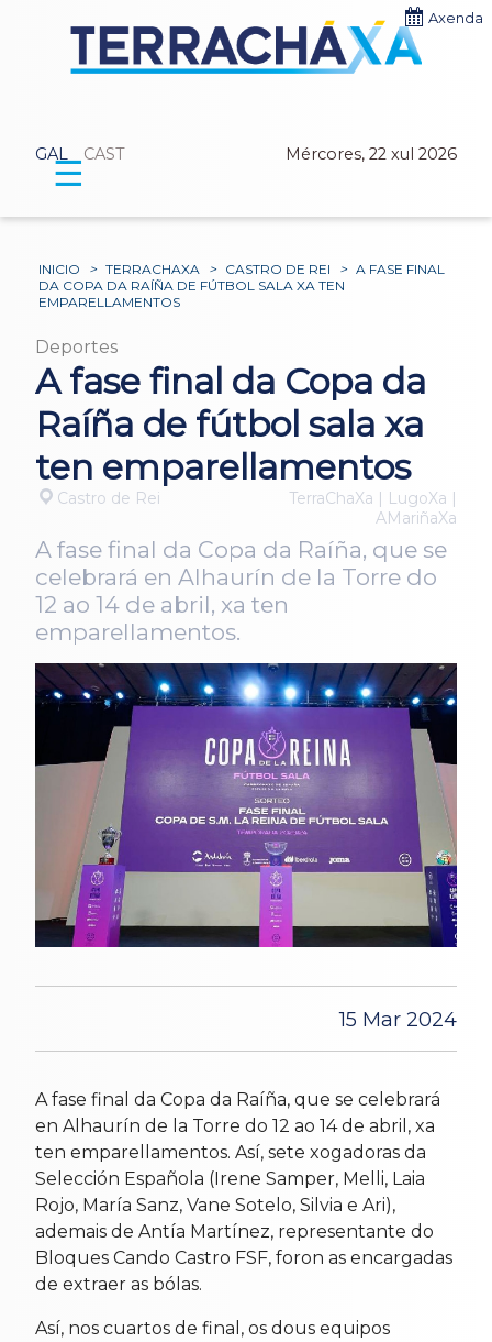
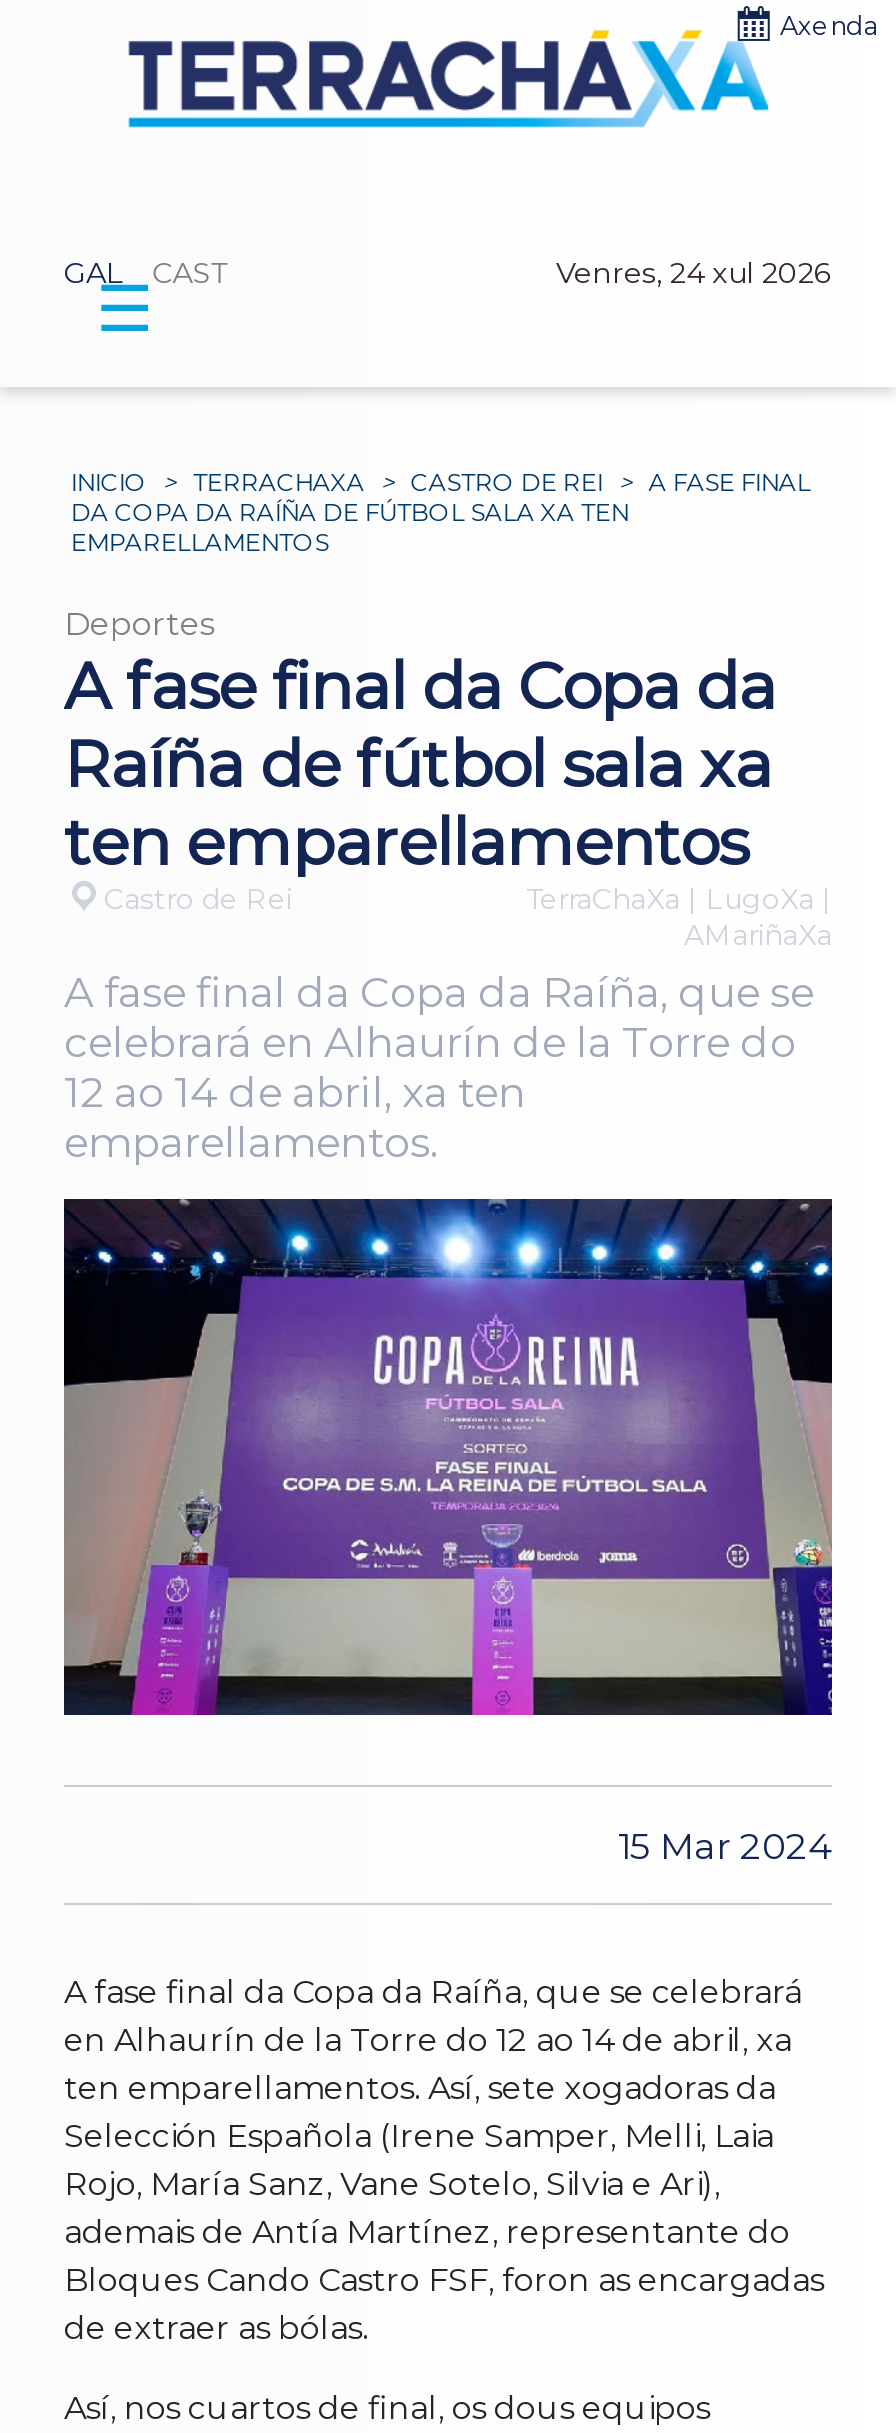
- Mércores, 22 xul 2026
+ Venres, 24 xul 2026
